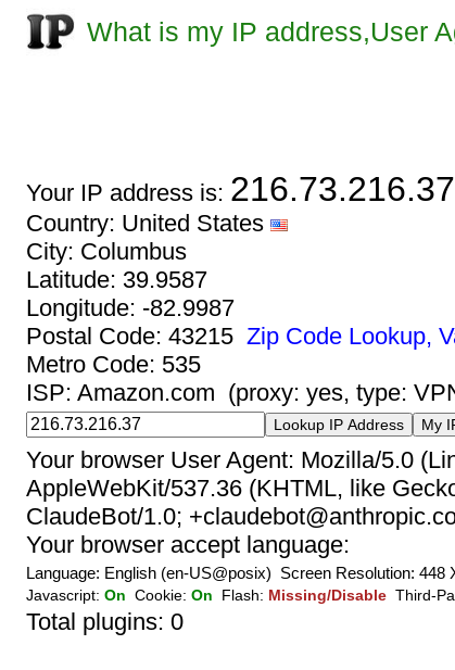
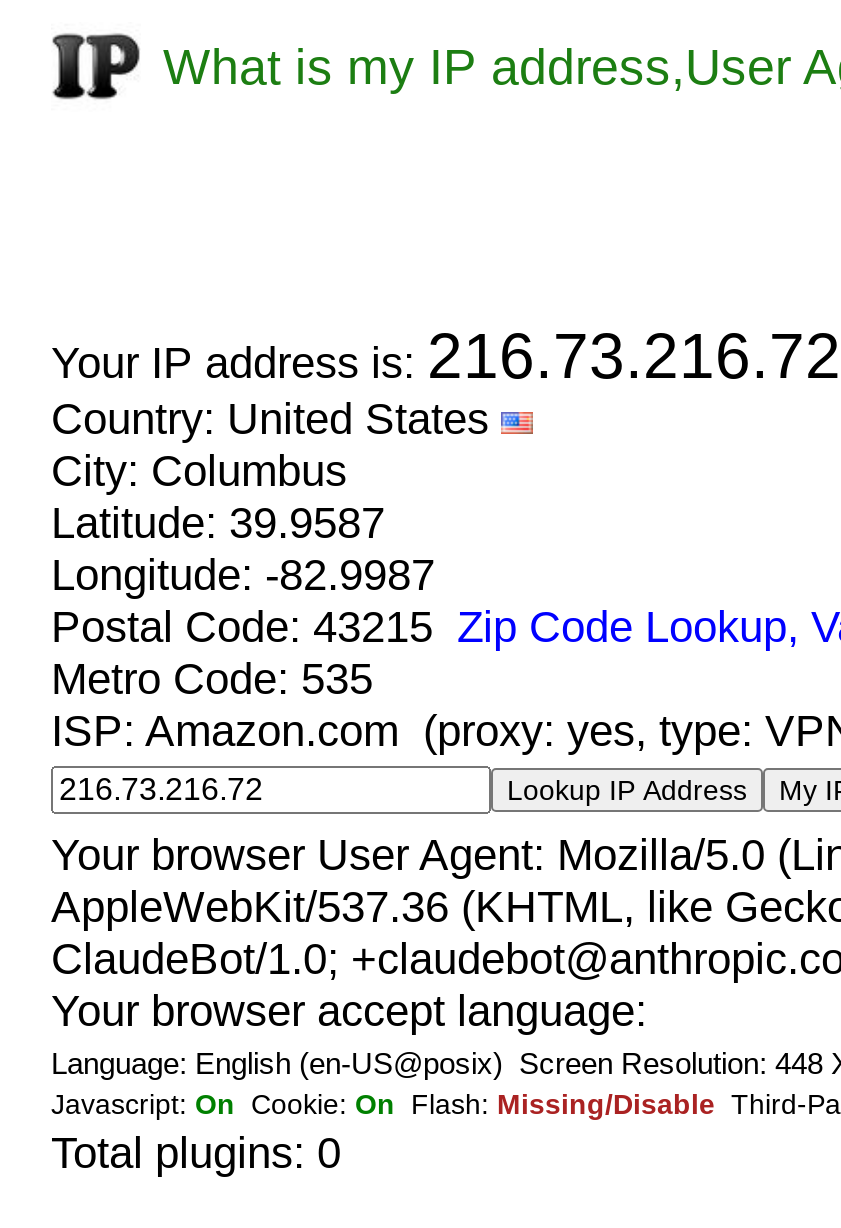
- Your IP address is: 216.73.216.37
+ Your IP address is: 216.73.216.72
